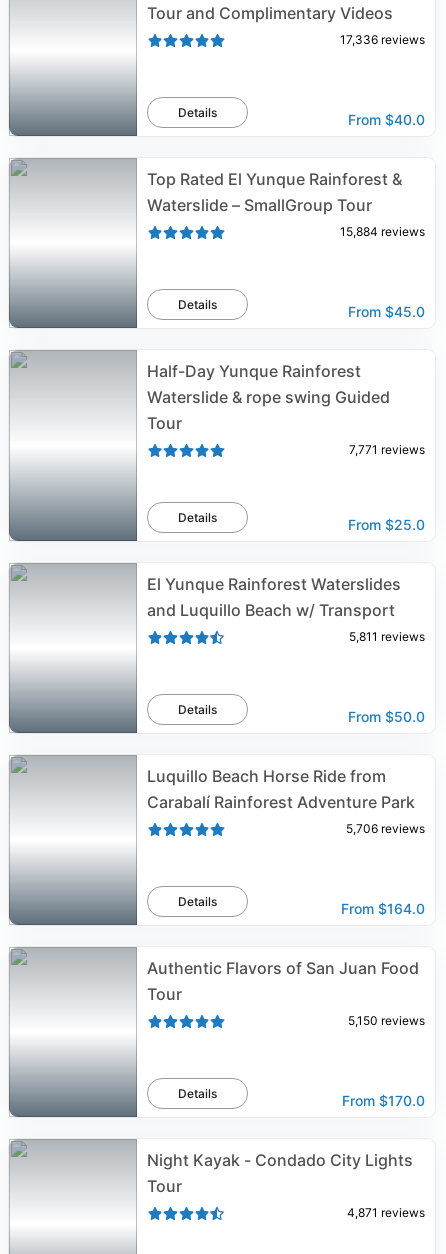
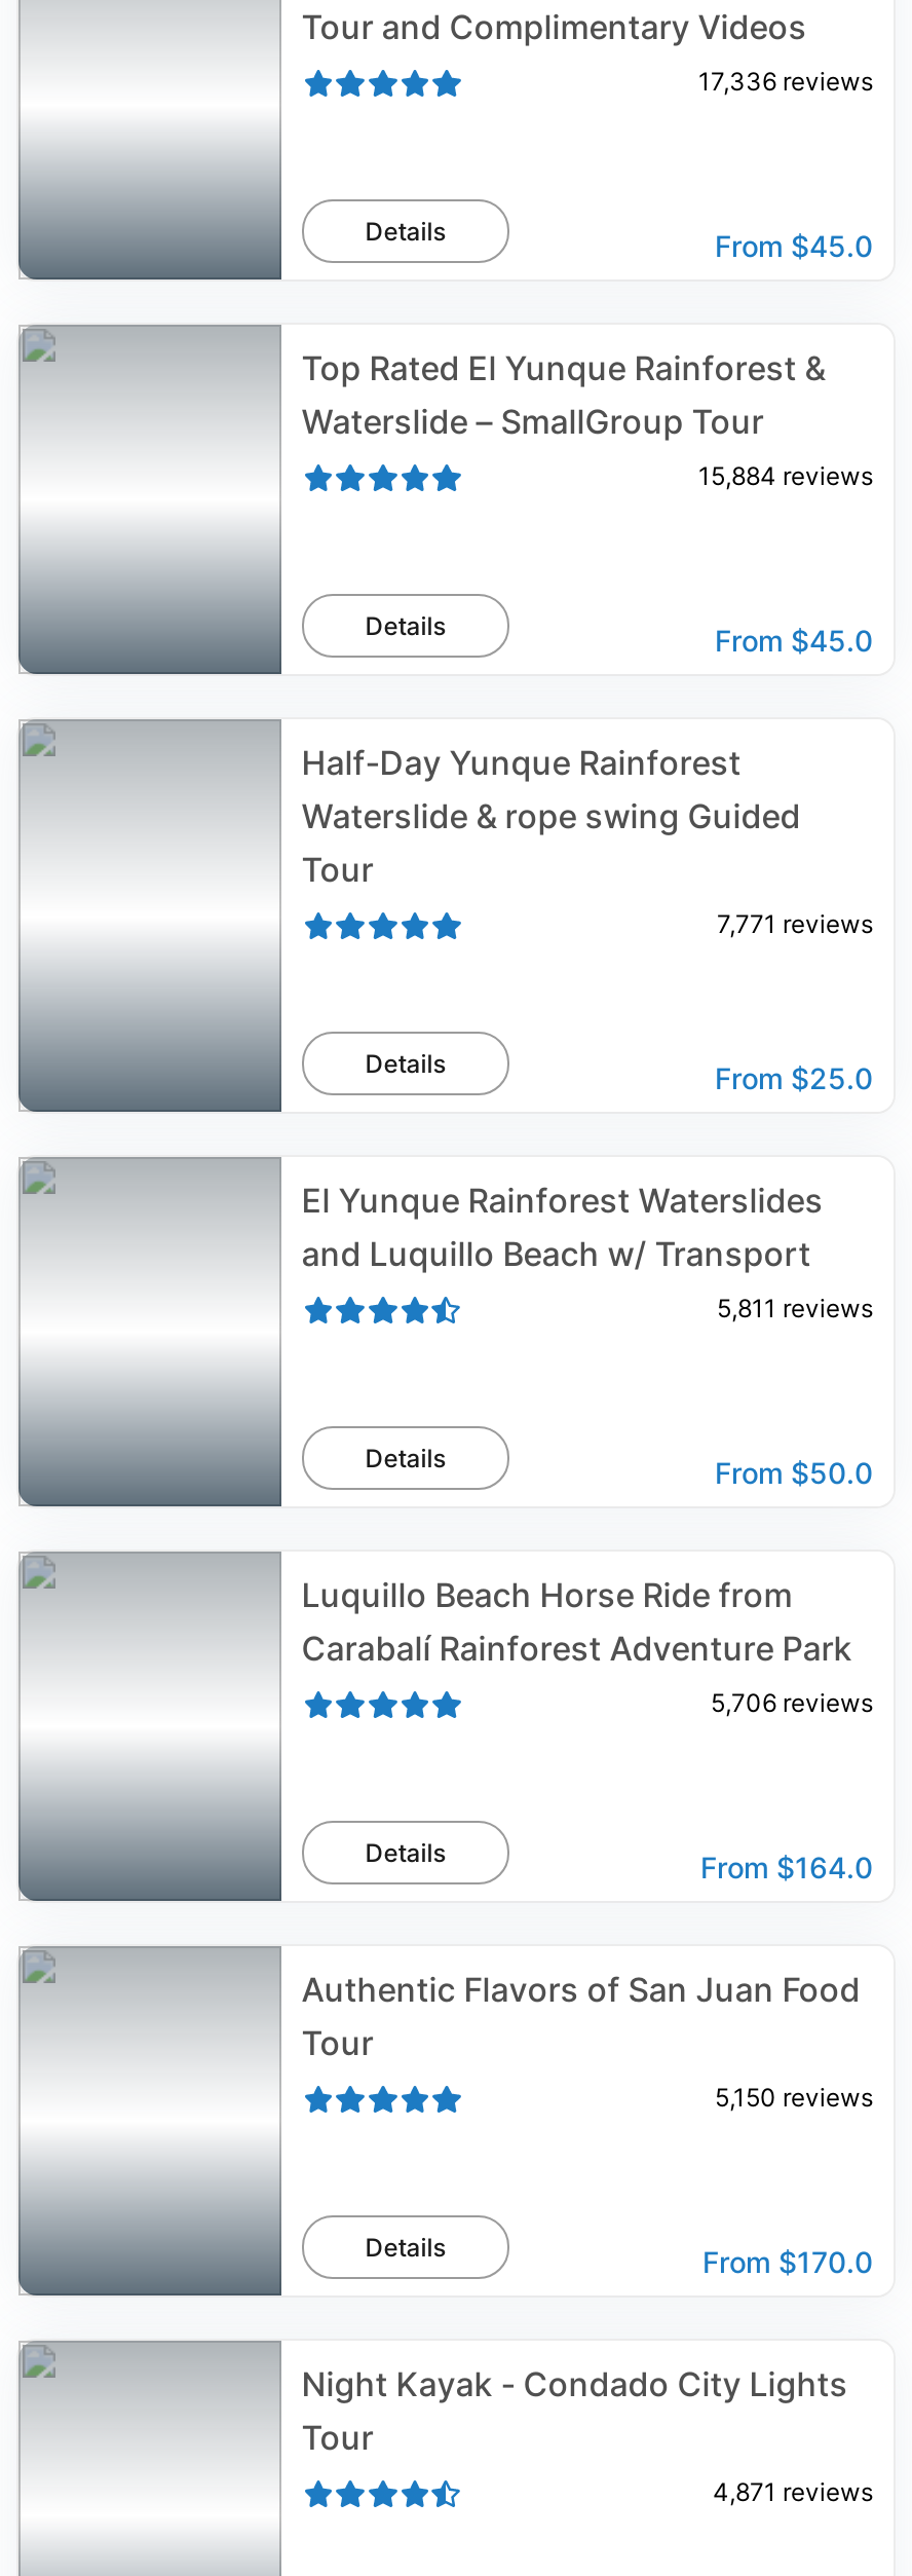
- From $40.0
+ From $45.0
